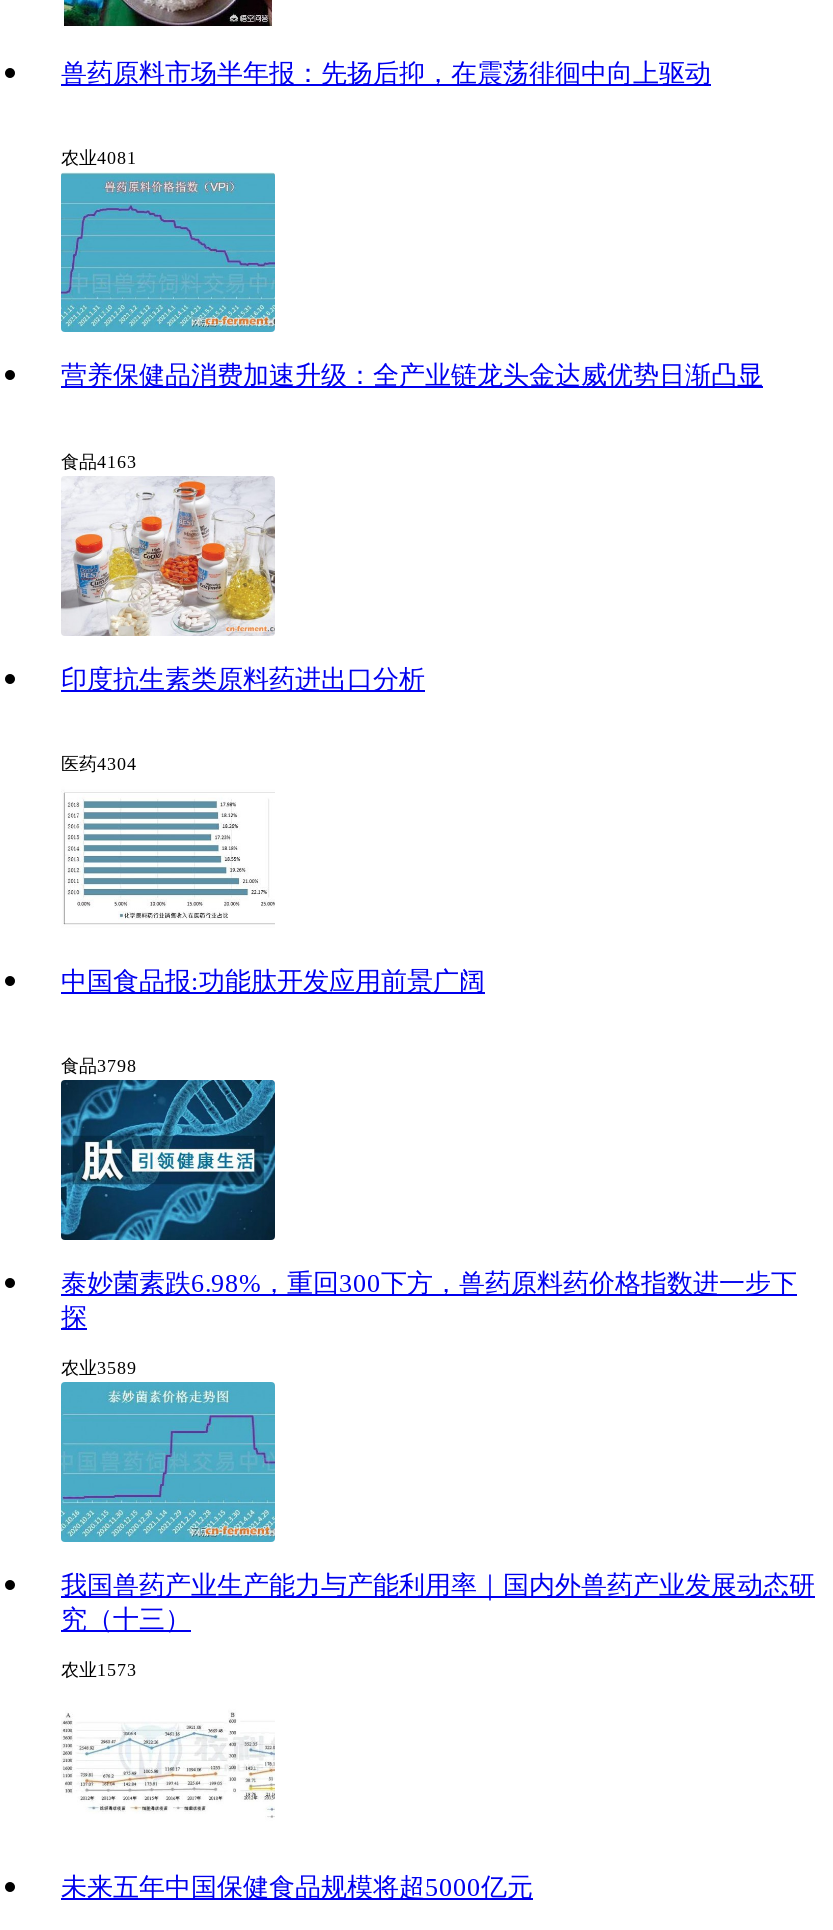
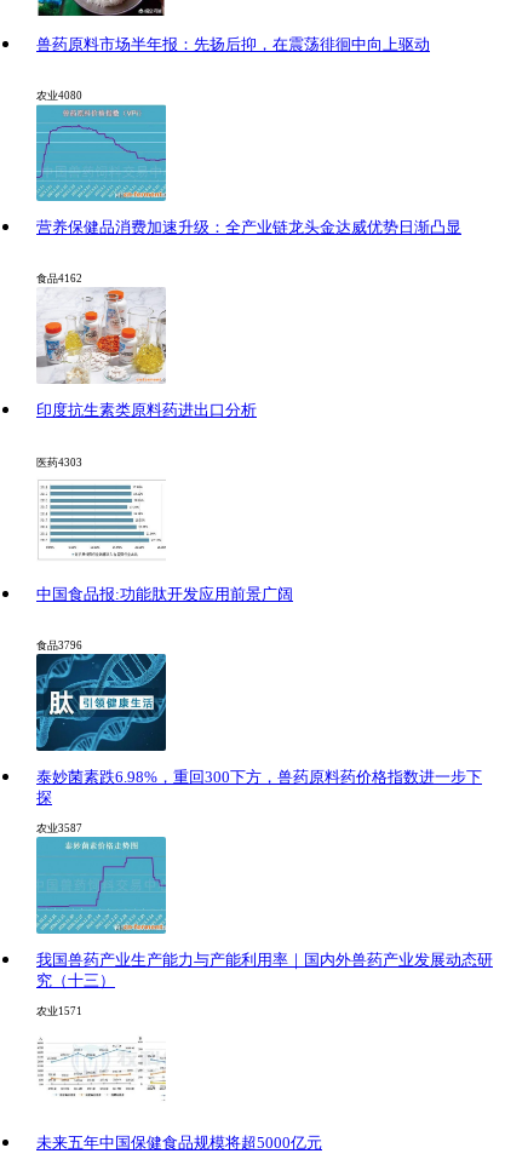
- 农业4081
+ 农业4080

- 食品4163
+ 食品4162

- 医药4304
+ 医药4303

- 食品3798
+ 食品3796

- 农业3589
+ 农业3587

- 农业1573
+ 农业1571
